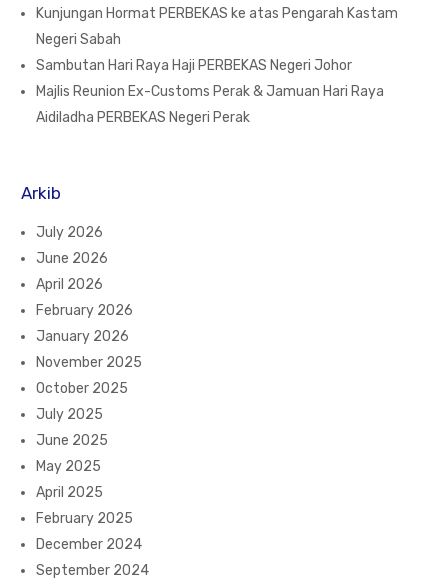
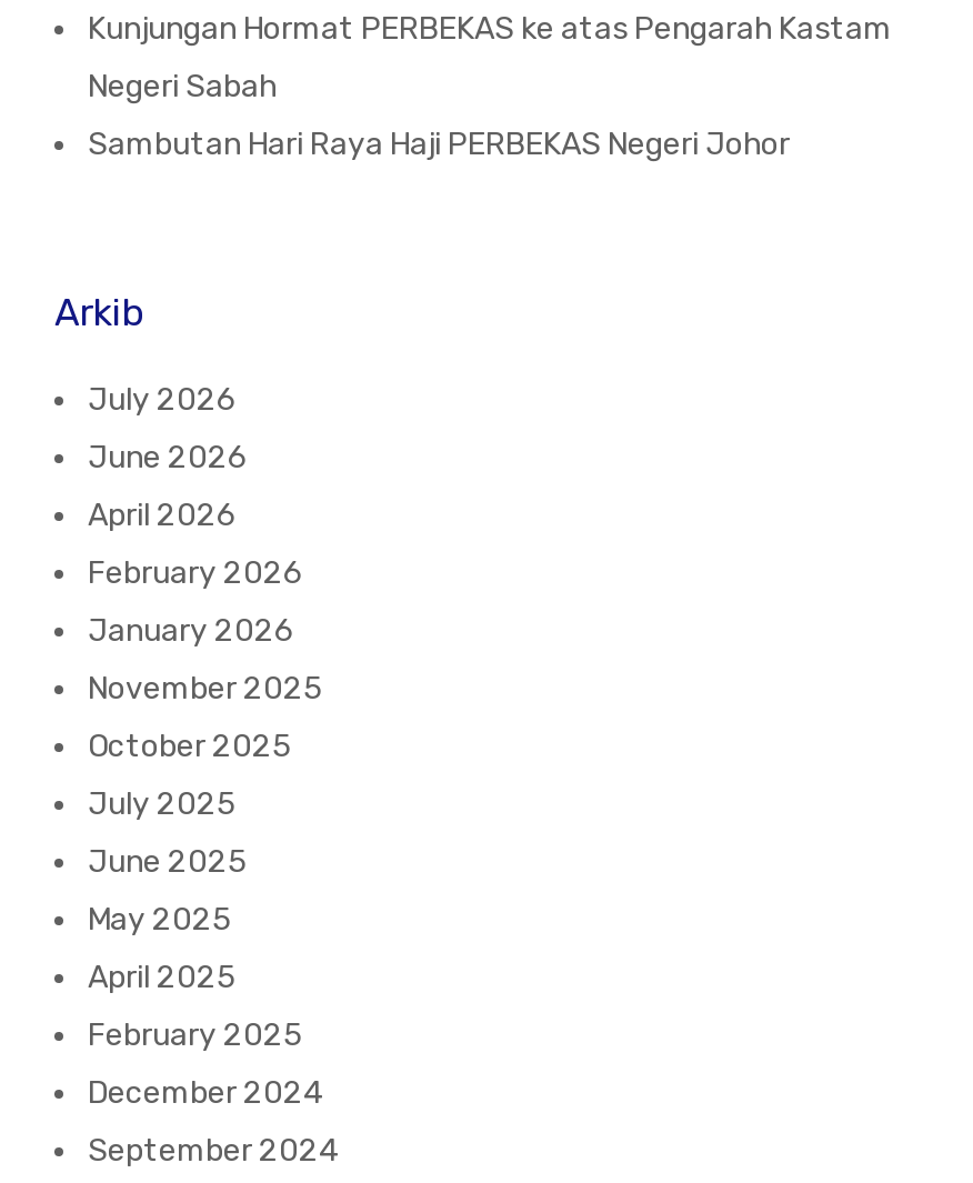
- Majlis Reunion Ex-Customs Perak & Jamuan Hari Raya
- Aidiladha PERBEKAS Negeri Perak
